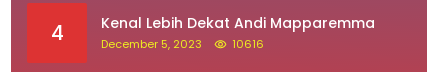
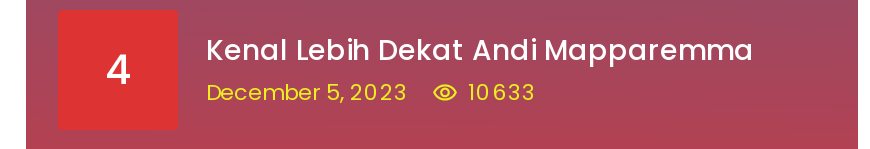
- December 5, 2023 10616
+ December 5, 2023 10633
